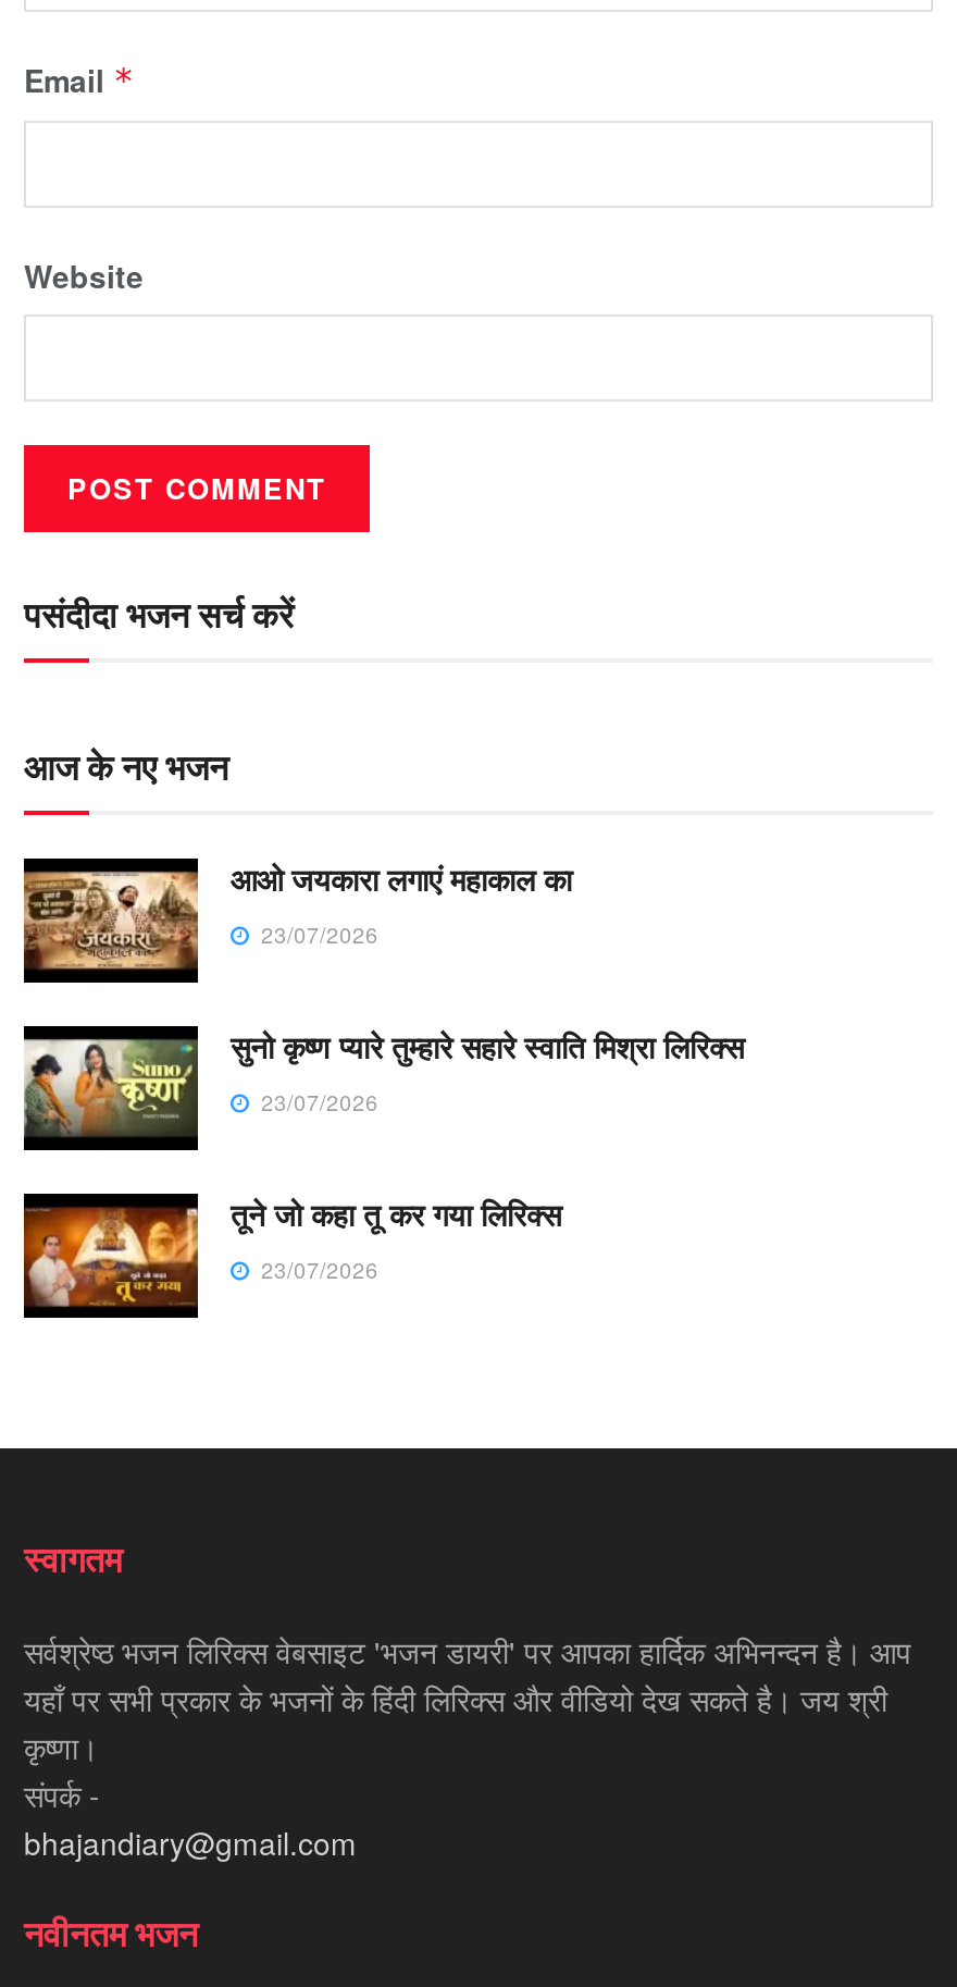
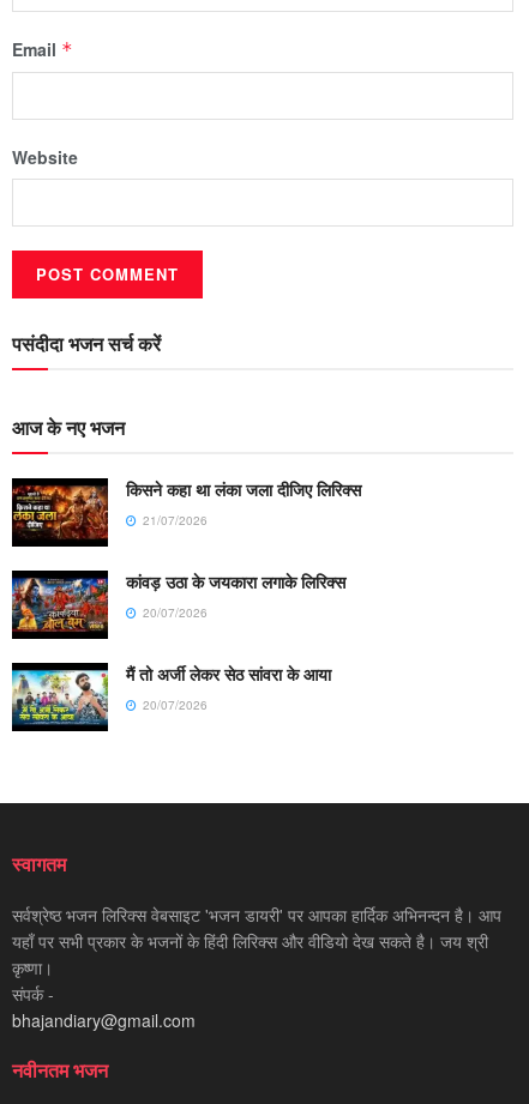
- [image]
- आओ जयकारा लगाएं महाकाल का
- 23/07/2026
+ [image]
+ किसने कहा था लंका जला दीजिए लिरिक्स
+ 21/07/2026

- [image]
- सुनो कृष्ण प्यारे तुम्हारे सहारे स्वाति मिश्रा लिरिक्स
- 23/07/2026
+ [image]
+ कांवड़ उठा के जयकारा लगाके लिरिक्स
+ 20/07/2026

- [image]
- तूने जो कहा तू कर गया लिरिक्स
- 23/07/2026
+ [image]
+ मैं तो अर्जी लेकर सेठ सांवरा के आया
+ 20/07/2026
